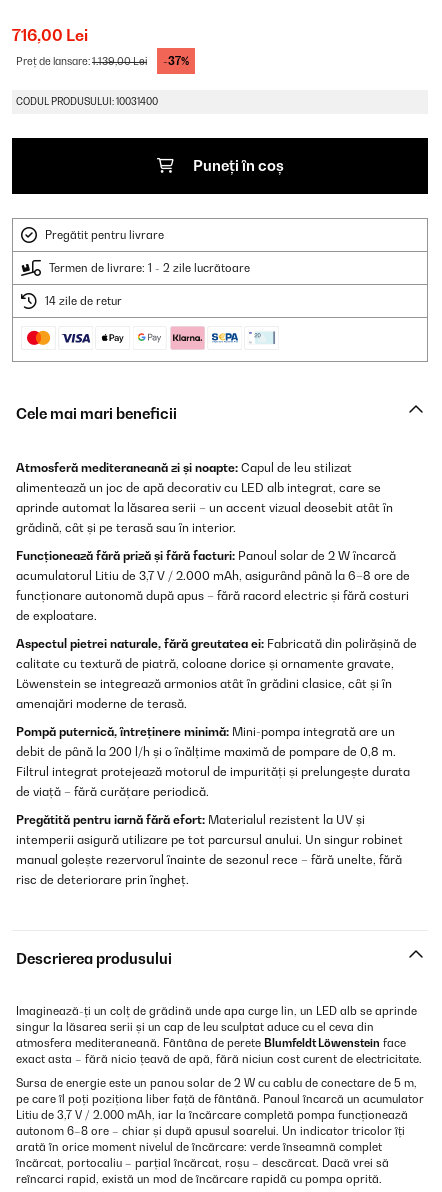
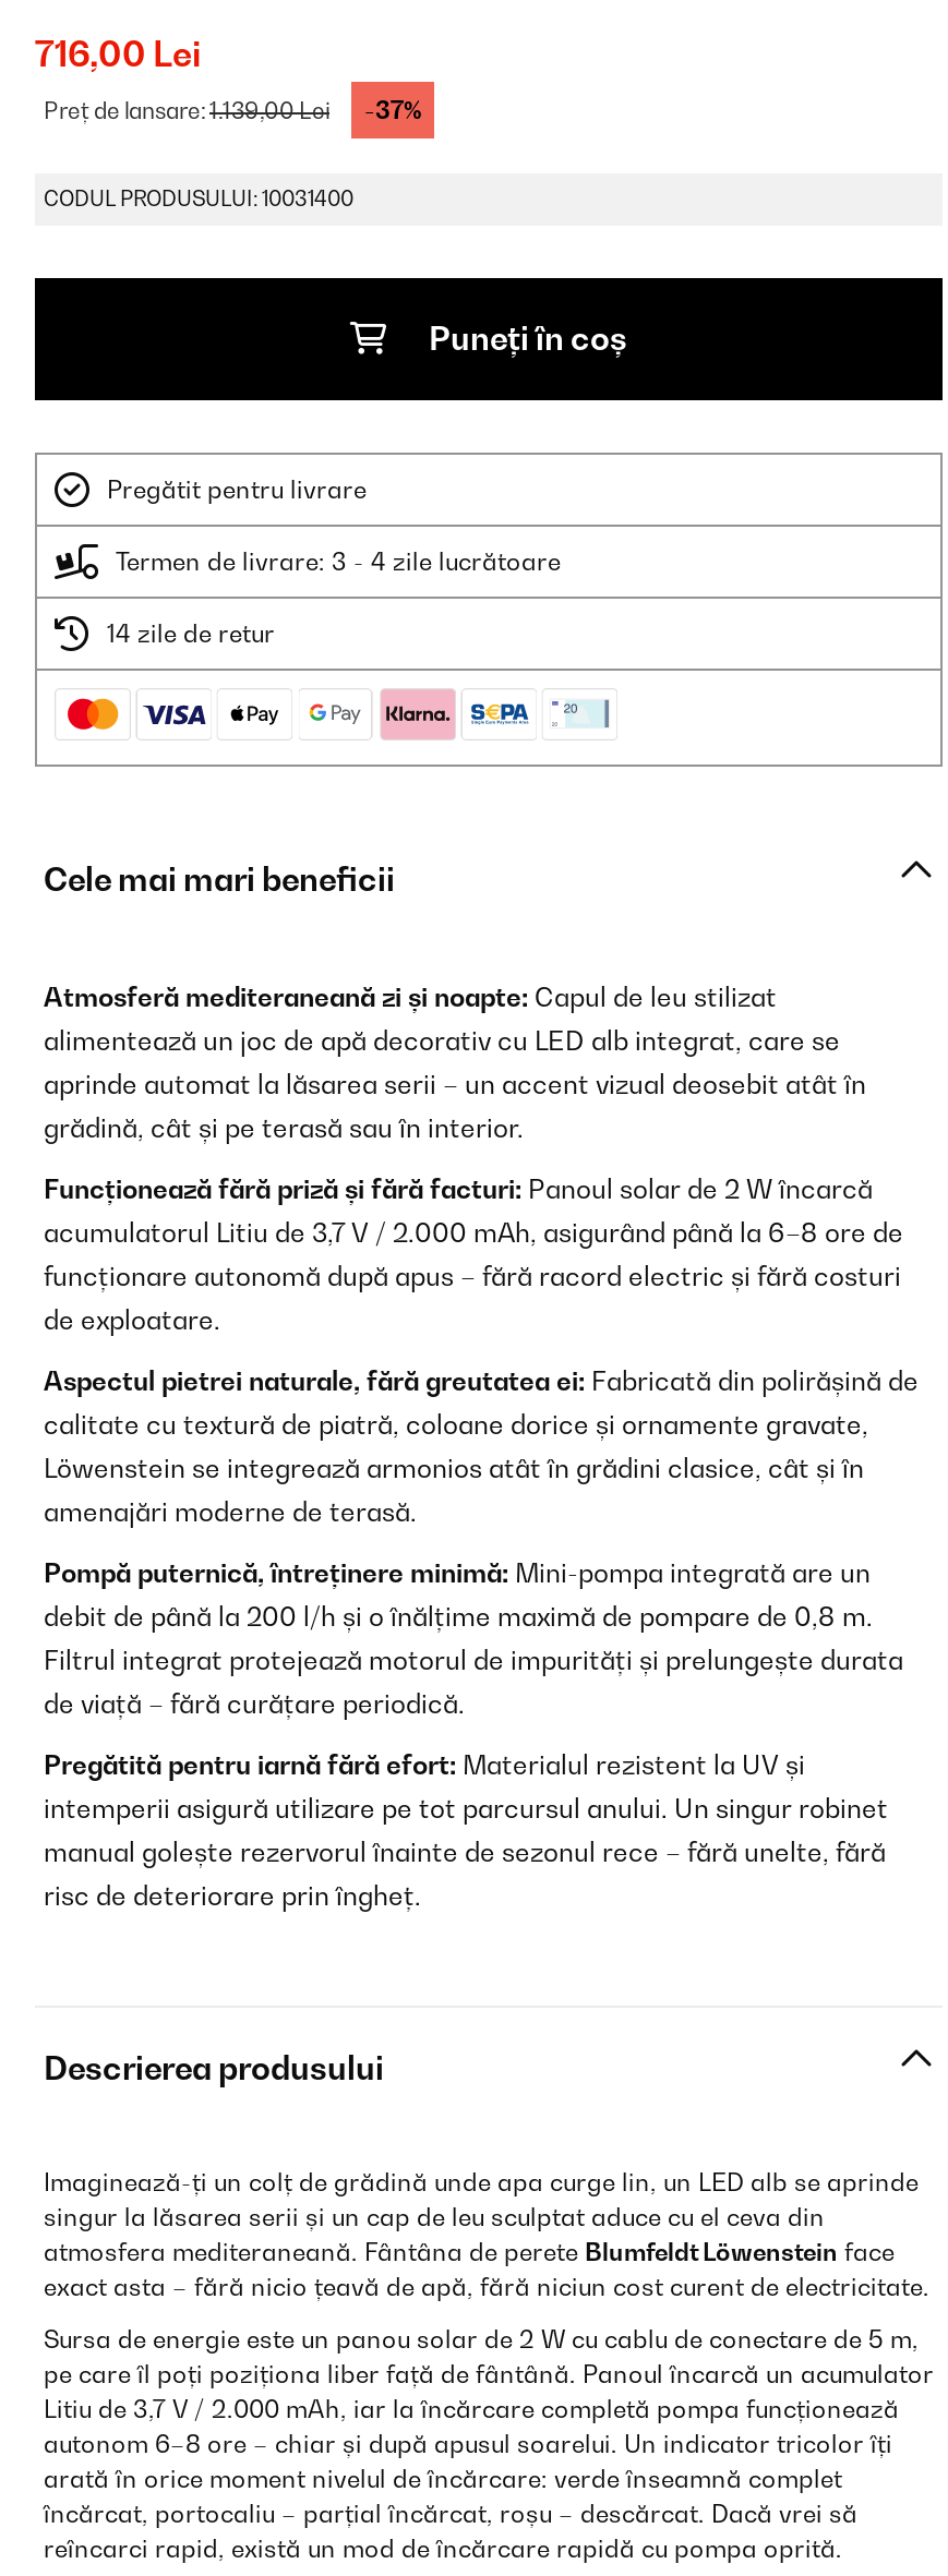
- Termen de livrare: 1 - 2 zile lucrătoare
+ Termen de livrare: 3 - 4 zile lucrătoare
